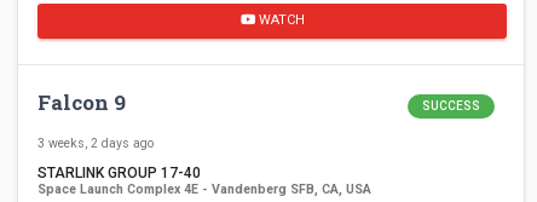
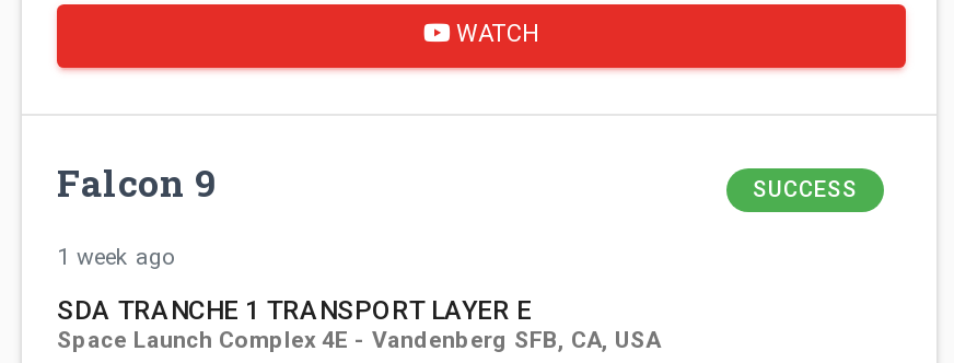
- 3 weeks, 2 days ago
+ 1 week ago

- STARLINK GROUP 17-40
+ SDA TRANCHE 1 TRANSPORT LAYER E
